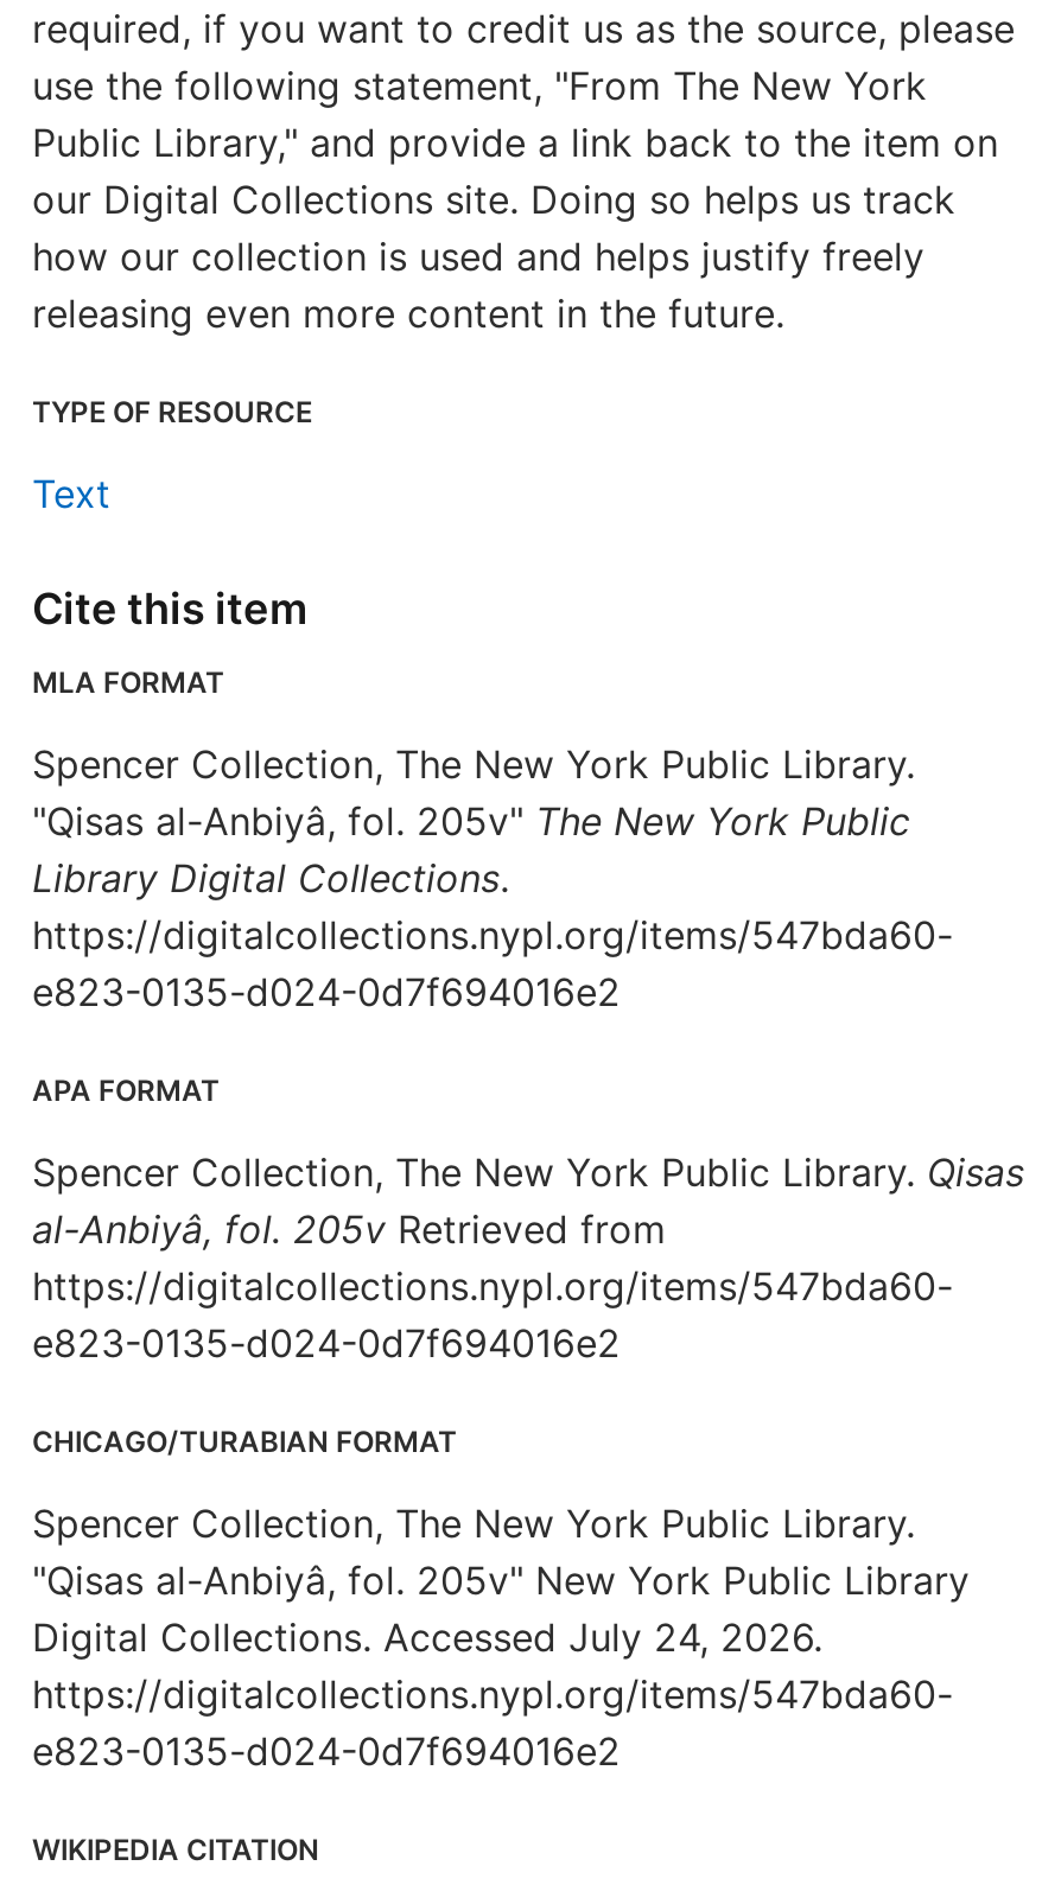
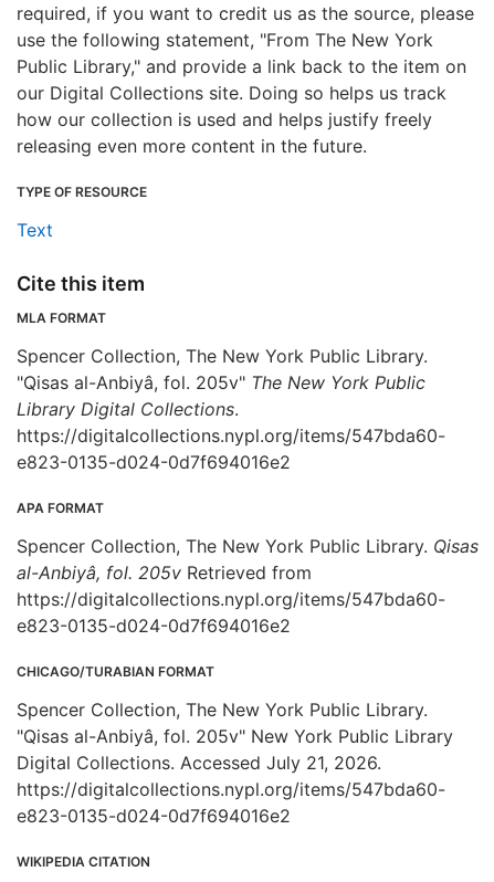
- Digital Collections. Accessed July 24, 2026.
+ Digital Collections. Accessed July 21, 2026.
